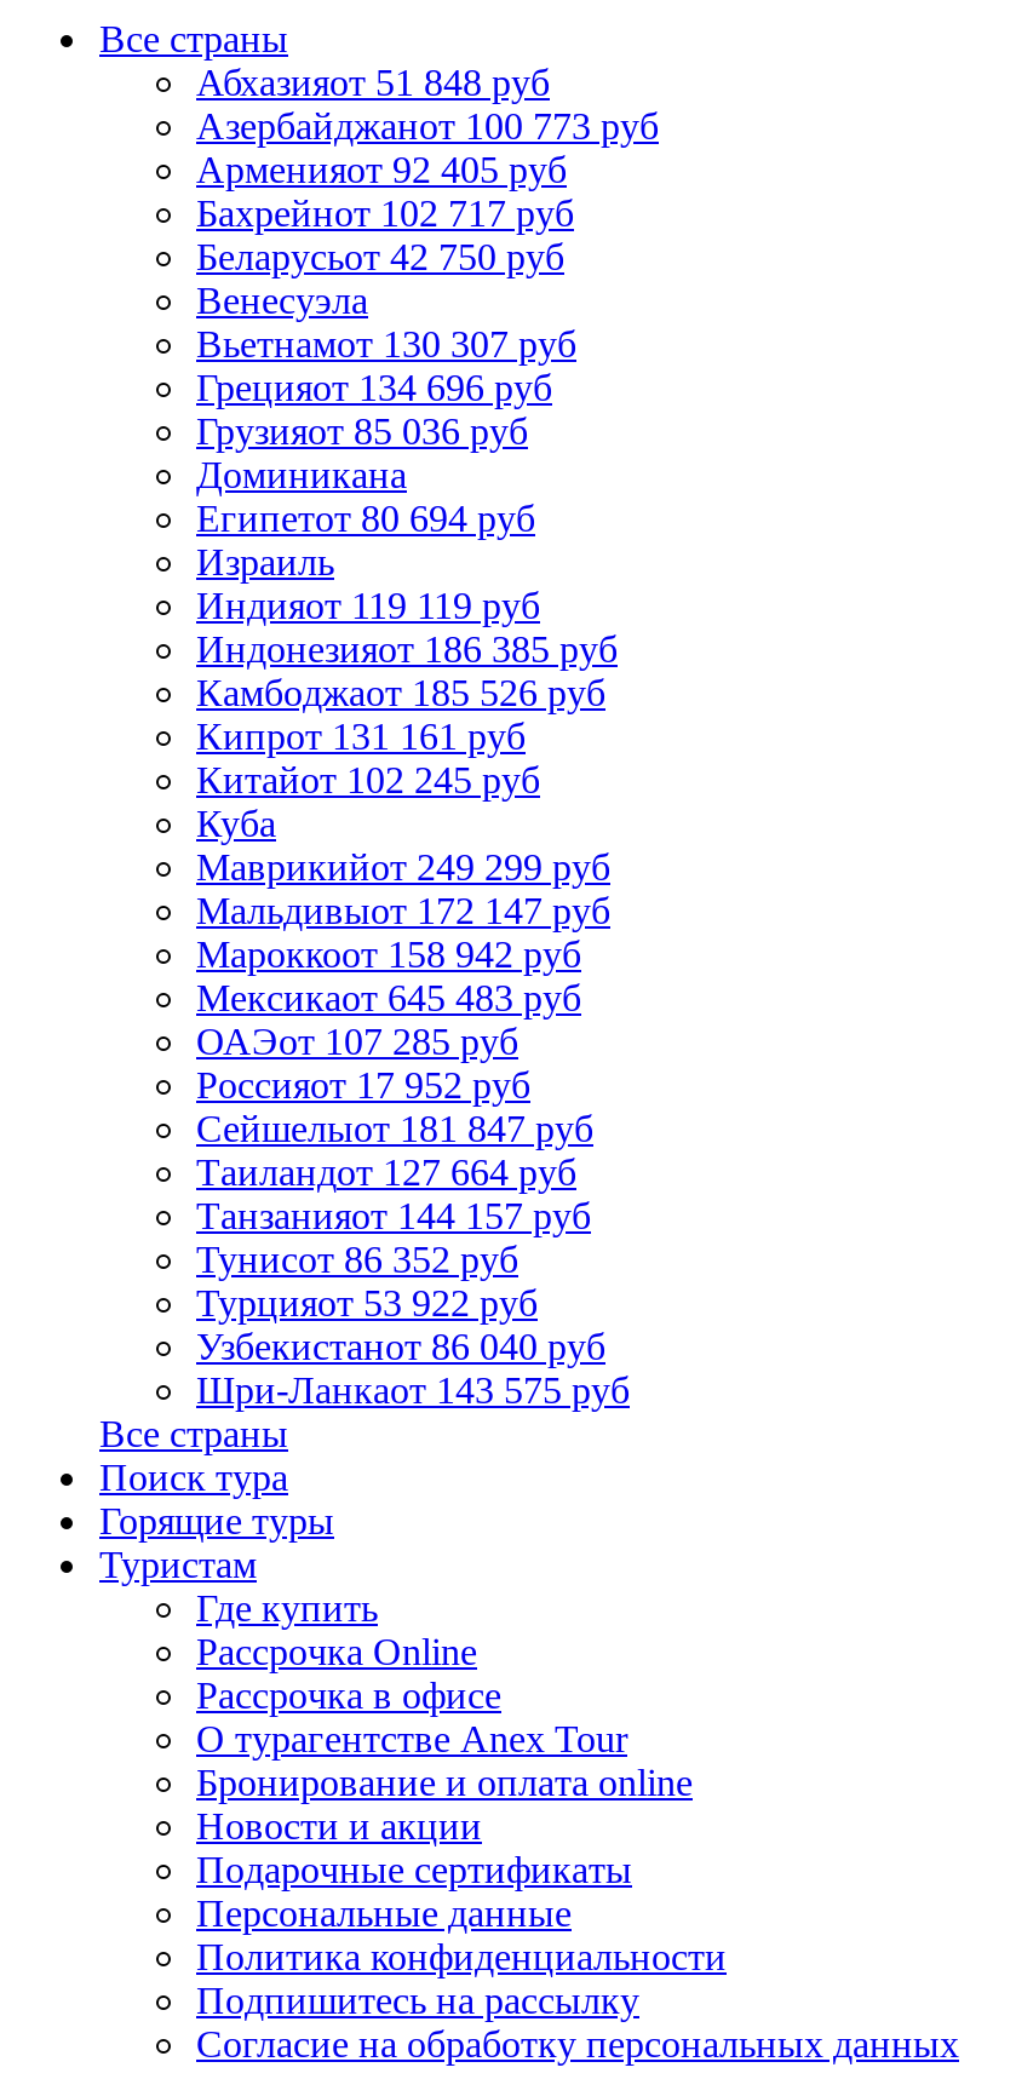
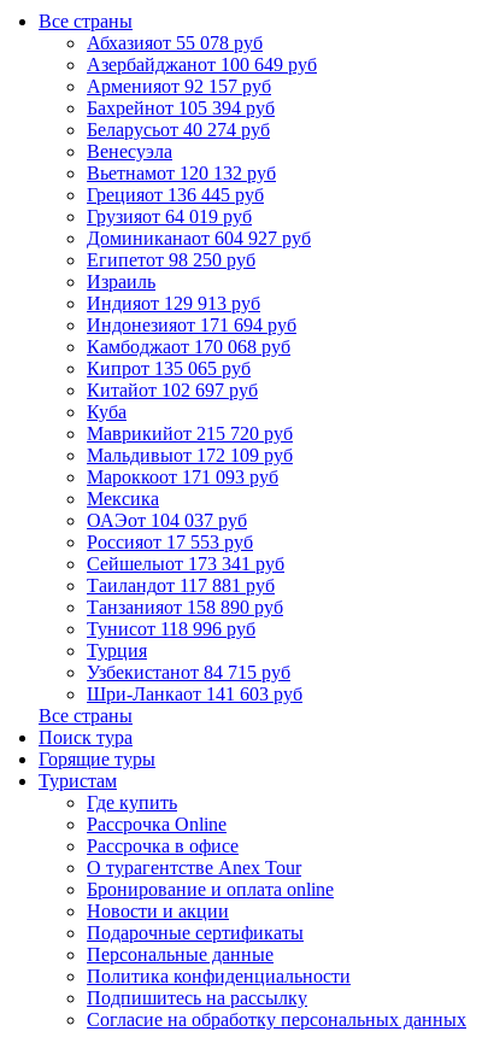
- Абхазияот 51 848 руб
+ Абхазияот 55 078 руб

- Азербайджанот 100 773 руб
+ Азербайджанот 100 649 руб

- Арменияот 92 405 руб
+ Арменияот 92 157 руб

- Бахрейнот 102 717 руб
+ Бахрейнот 105 394 руб

- Беларусьот 42 750 руб
+ Беларусьот 40 274 руб

- Вьетнамот 130 307 руб
- Грецияот 134 696 руб
- Грузияот 85 036 руб
- Доминикана
- Египетот 80 694 руб
+ Вьетнамот 120 132 руб
+ Грецияот 136 445 руб
+ Грузияот 64 019 руб
+ Доминиканаот 604 927 руб
+ Египетот 98 250 руб

- Индияот 119 119 руб
+ Индияот 129 913 руб

- Индонезияот 186 385 руб
+ Индонезияот 171 694 руб

- Камбоджаот 185 526 руб
+ Камбоджаот 170 068 руб

- Кипрот 131 161 руб
+ Кипрот 135 065 руб

- Китайот 102 245 руб
+ Китайот 102 697 руб

- Маврикийот 249 299 руб
- Мальдивыот 172 147 руб
- Мароккоот 158 942 руб
- Мексикаот 645 483 руб
- ОАЭот 107 285 руб
- Россияот 17 952 руб
- Сейшелыот 181 847 руб
- Таиландот 127 664 руб
- Танзанияот 144 157 руб
- Тунисот 86 352 руб
- Турцияот 53 922 руб
- Узбекистанот 86 040 руб
- Шри-Ланкаот 143 575 руб
+ Маврикийот 215 720 руб
+ Мальдивыот 172 109 руб
+ Мароккоот 171 093 руб
+ Мексика
+ ОАЭот 104 037 руб
+ Россияот 17 553 руб
+ Сейшелыот 173 341 руб
+ Таиландот 117 881 руб
+ Танзанияот 158 890 руб
+ Тунисот 118 996 руб
+ Турция
+ Узбекистанот 84 715 руб
+ Шри-Ланкаот 141 603 руб
